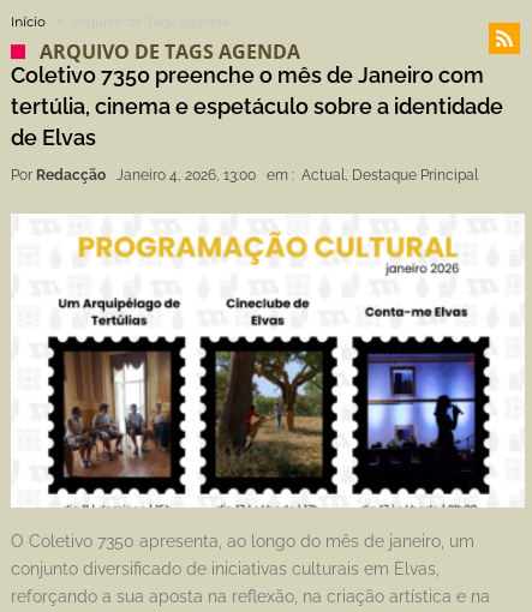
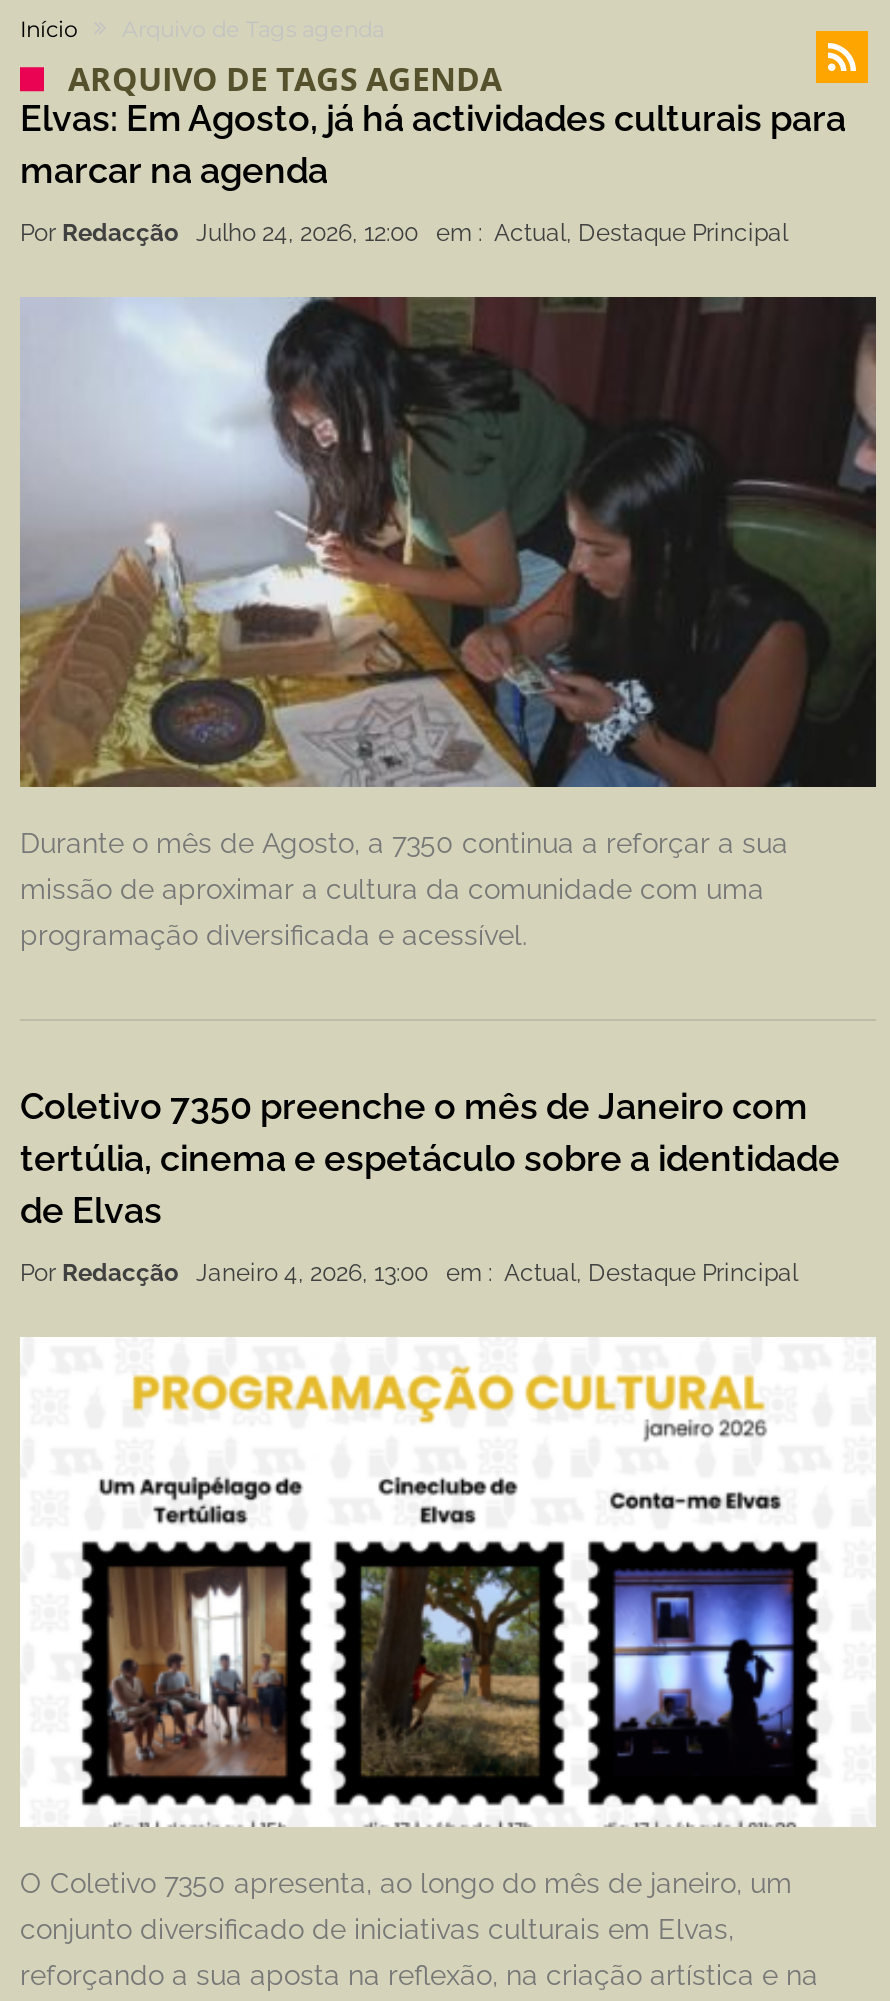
+ [image]
+ Durante o mês de Agosto, a 7350 continua a reforçar a sua
+ missão de aproximar a cultura da comunidade com uma
+ programação diversificada e acessível.

+ Elvas: Em Agosto, já há actividades culturais para
+ marcar na agenda
+ Por Redacção
+ Julho 24, 2026, 12:00
+ em : Actual, Destaque Principal
